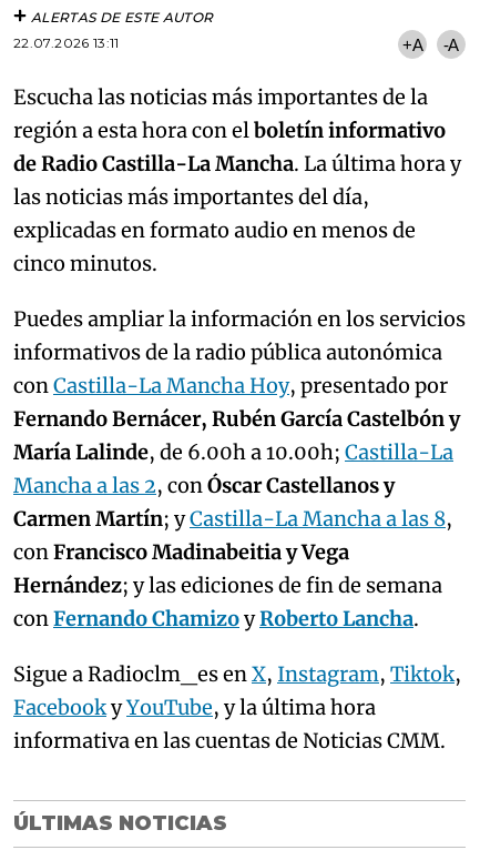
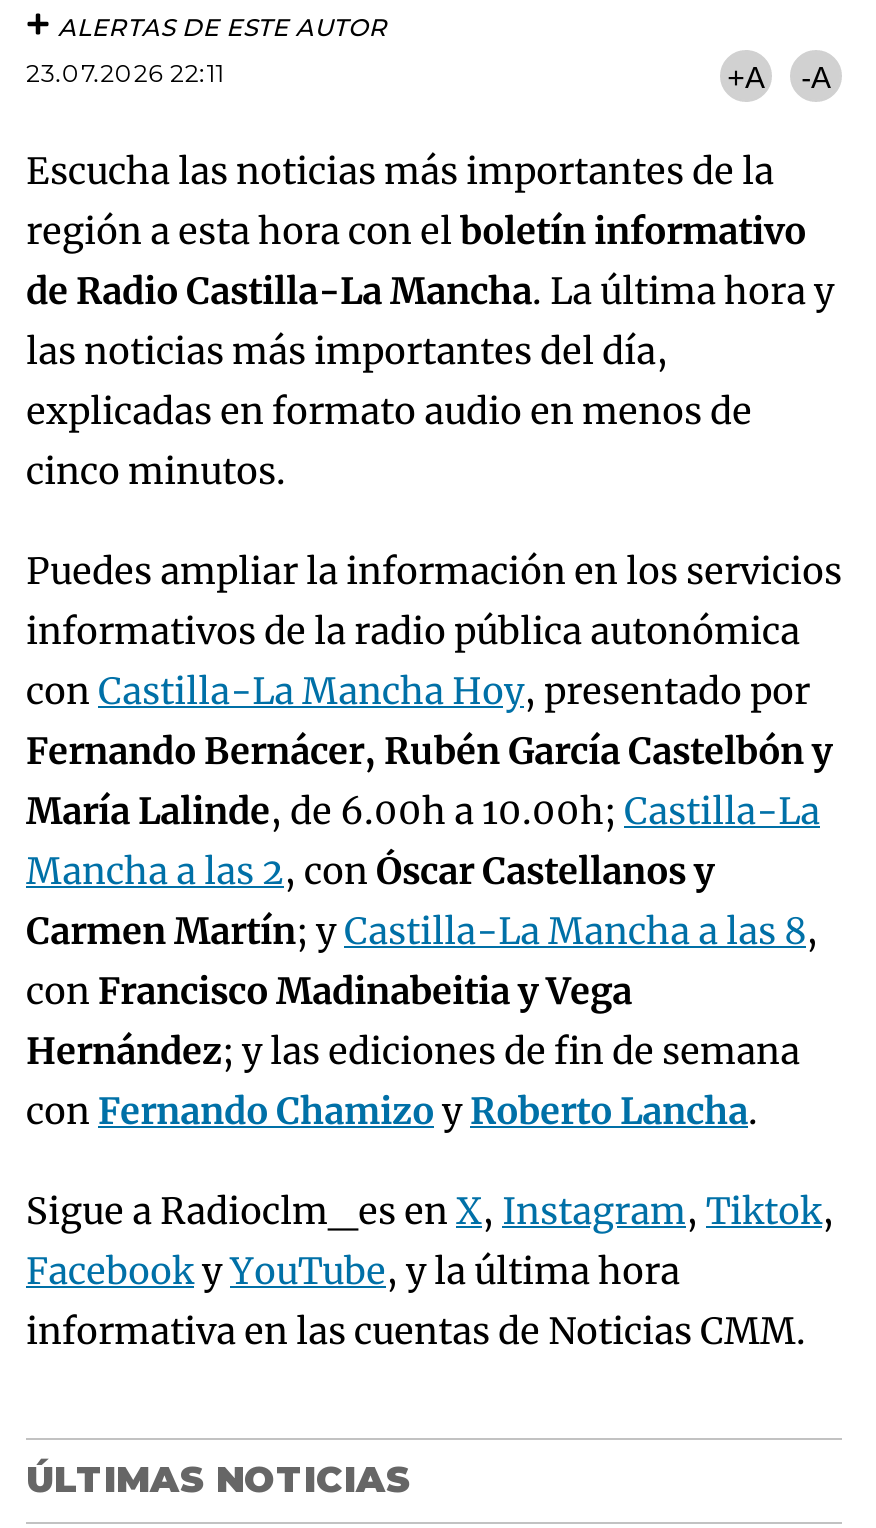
- 22.07.2026 13:11
+ 23.07.2026 22:11
